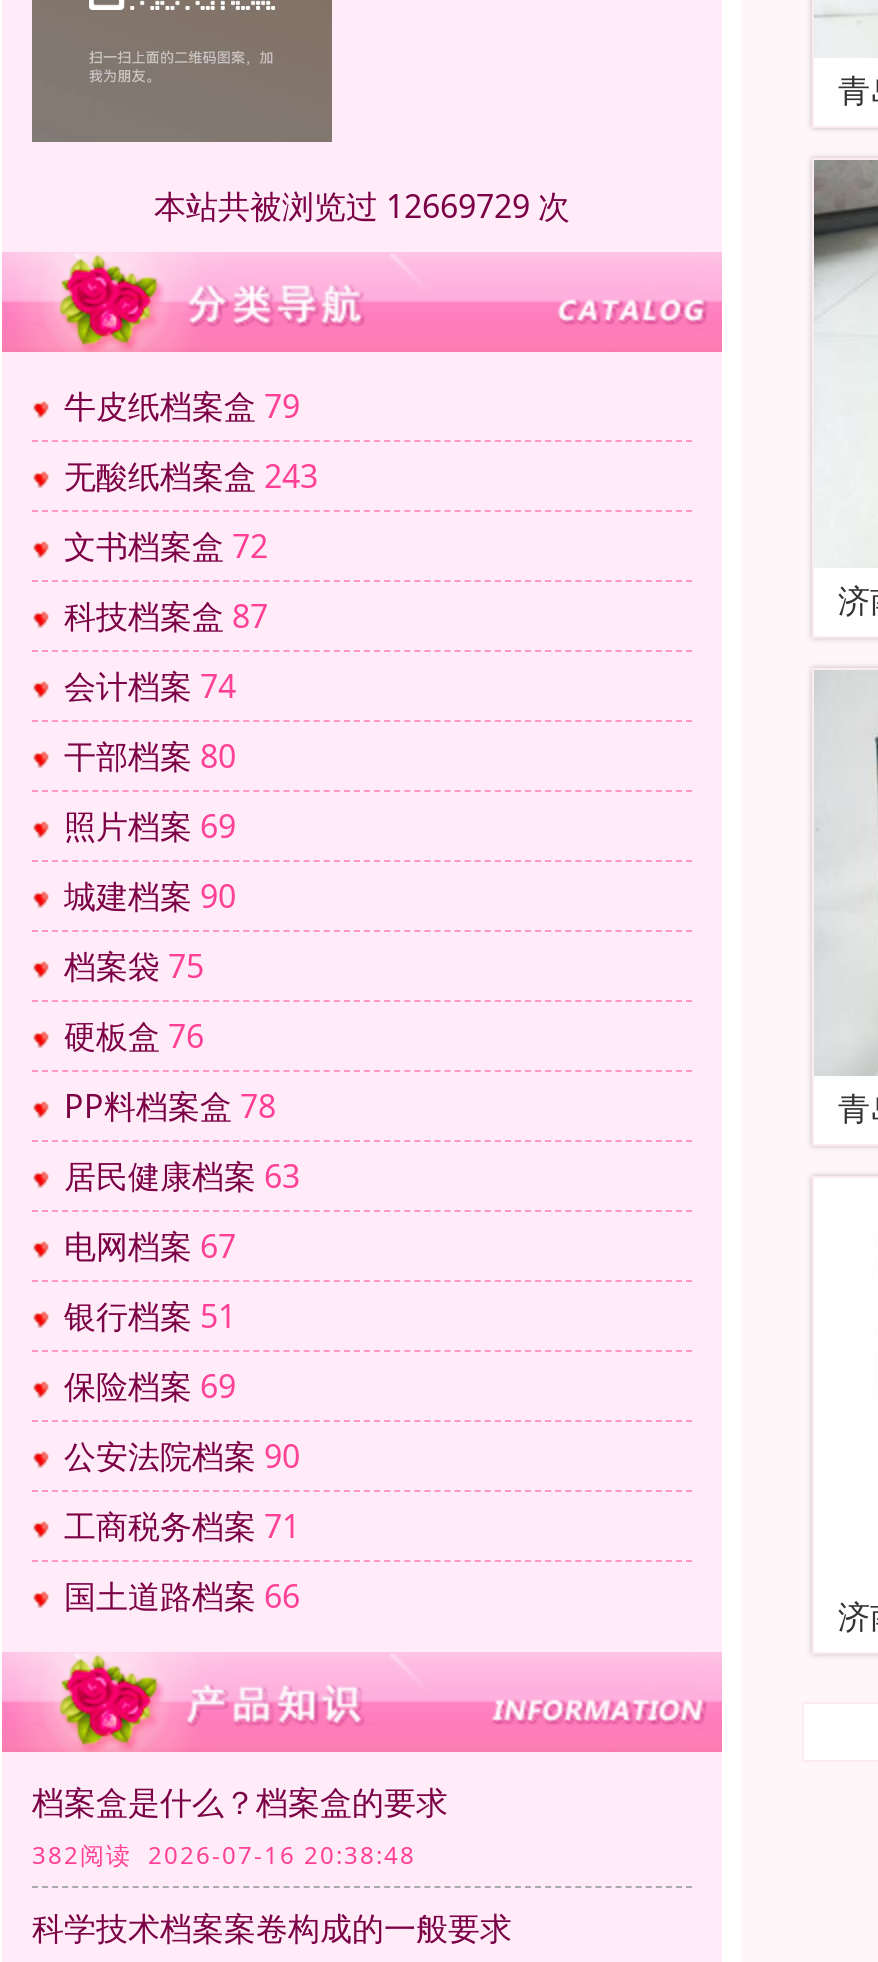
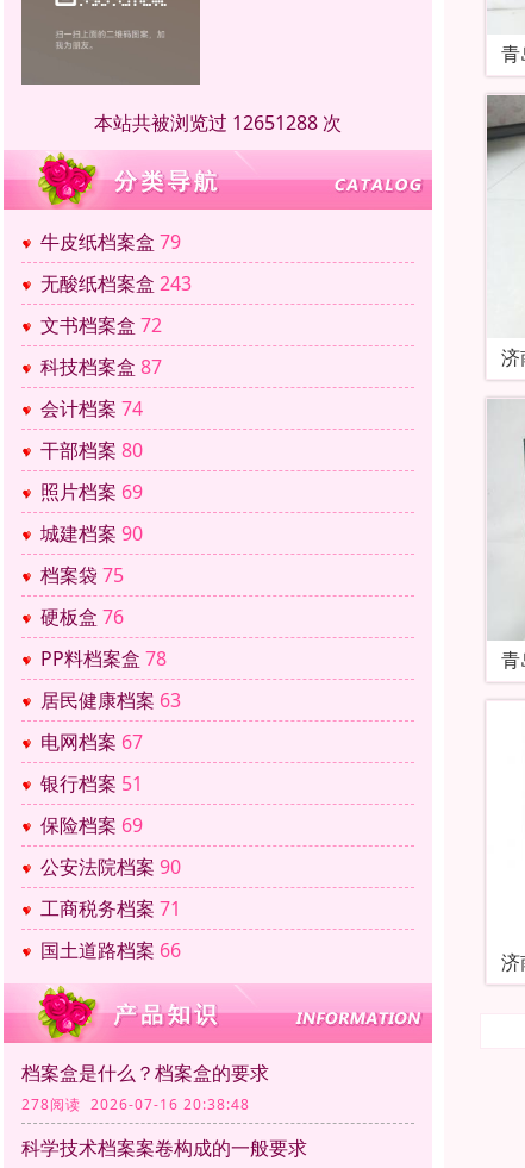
- 本站共被浏览过 12669729 次
+ 本站共被浏览过 12651288 次

- 382阅读 2026-07-16 20:38:48
+ 278阅读 2026-07-16 20:38:48
